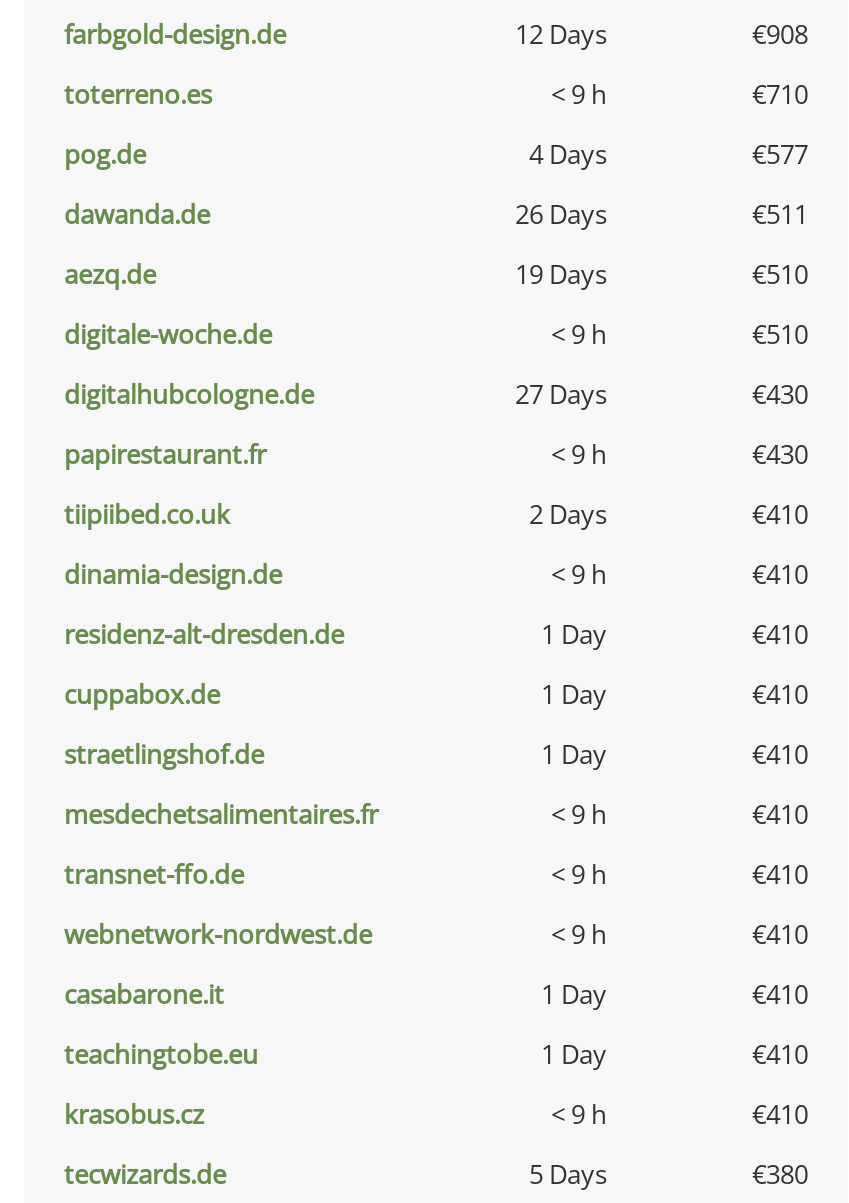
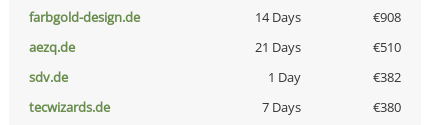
- 12 Days
+ 14 Days

- toterreno.es
- < 9 h
- €710
- pog.de
- 4 Days
- €577
- dawanda.de
- 26 Days
- €511

- 19 Days
+ 21 Days

- digitale-woche.de
- < 9 h
- €510
- digitalhubcologne.de
- 27 Days
- €430
- papirestaurant.fr
- < 9 h
- €430
- tiipiibed.co.uk
- 2 Days
- €410
- dinamia-design.de
- < 9 h
- €410
- residenz-alt-dresden.de
+ sdv.de

- €410
- cuppabox.de
- 1 Day
- €410
- straetlingshof.de
- 1 Day
- €410
- mesdechetsalimentaires.fr
- < 9 h
- €410
- transnet-ffo.de
- < 9 h
- €410
- webnetwork-nordwest.de
- < 9 h
- €410
- casabarone.it
- 1 Day
- €410
- teachingtobe.eu
- 1 Day
- €410
- krasobus.cz
- < 9 h
- €410
+ €382

- 5 Days
+ 7 Days
